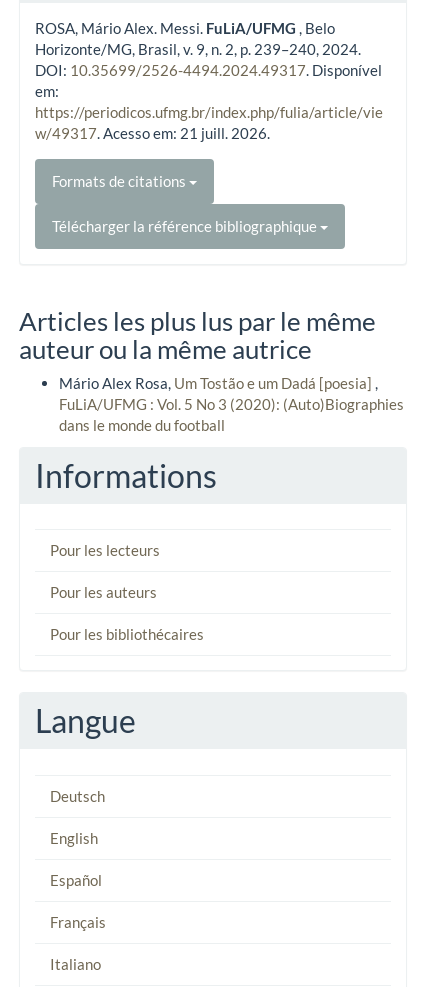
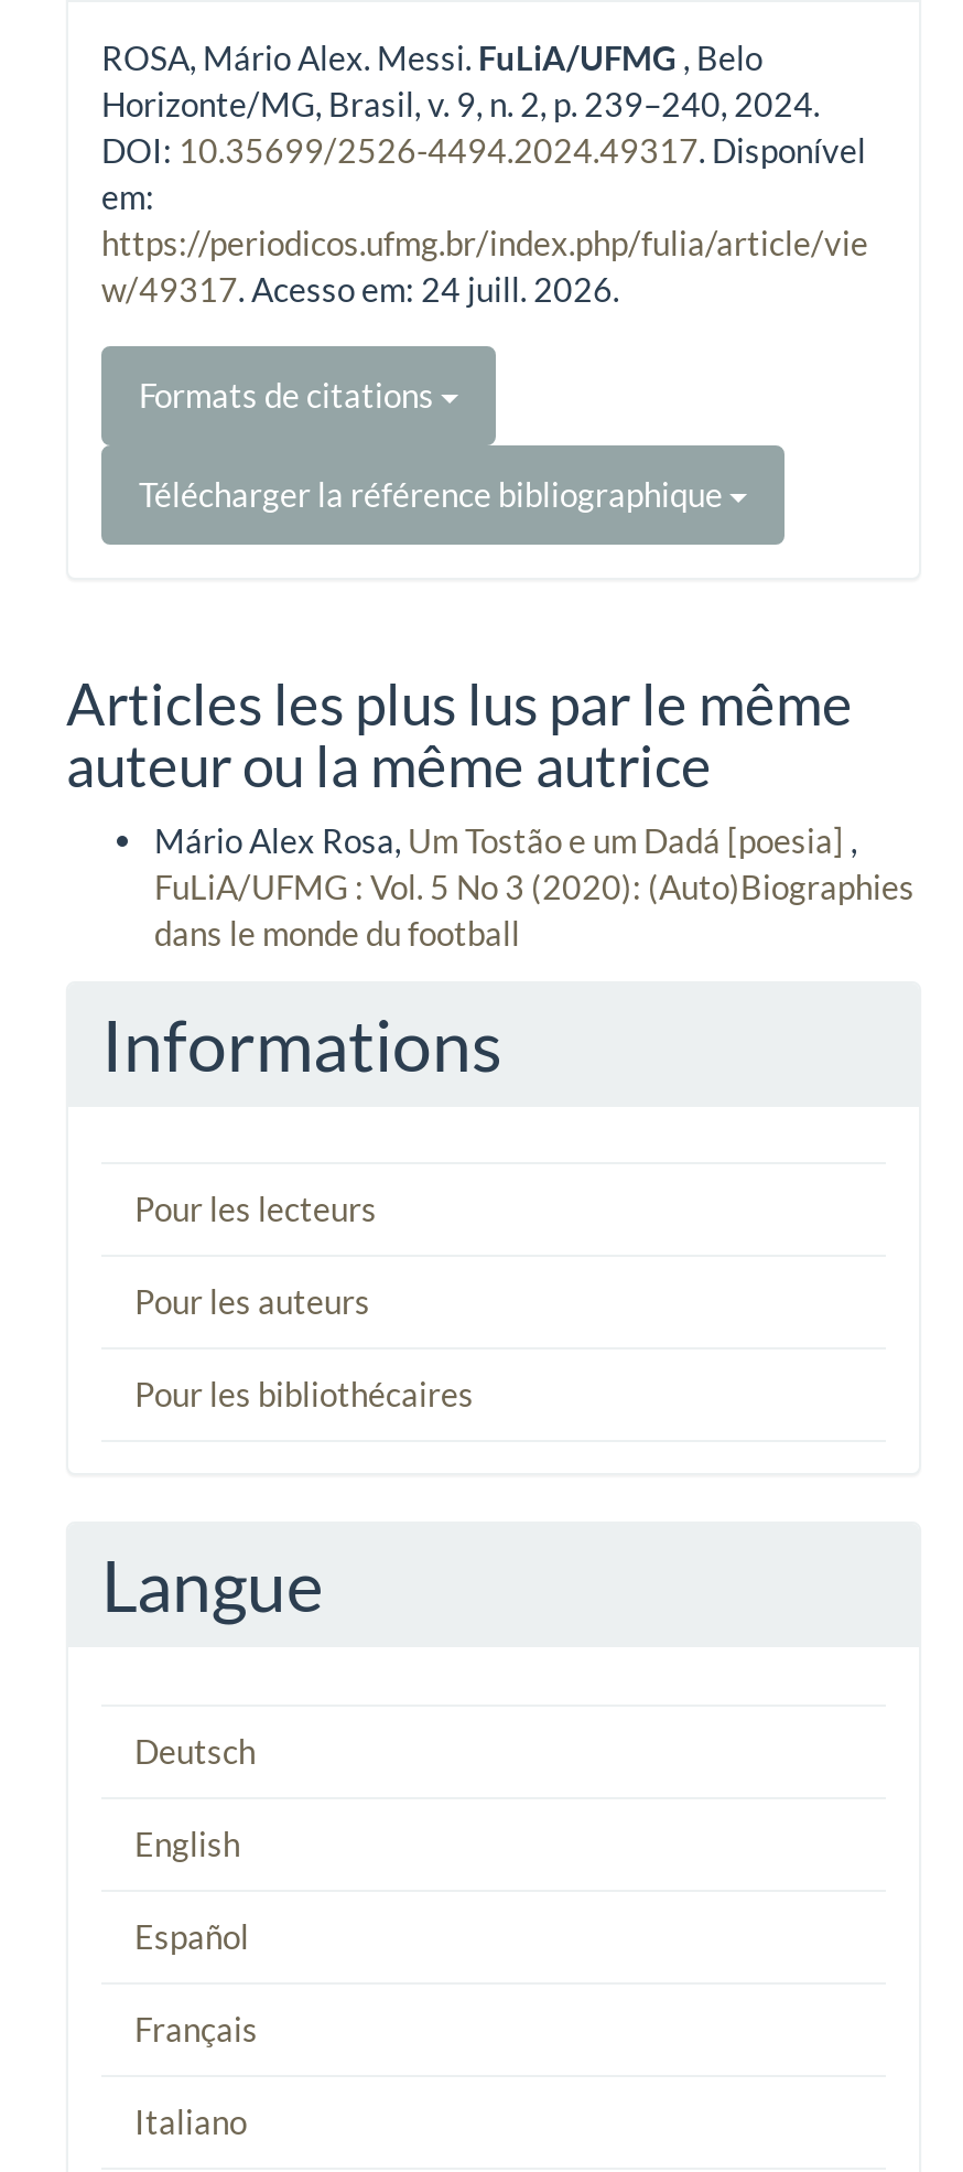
- w/49317. Acesso em: 21 juill. 2026.
+ w/49317. Acesso em: 24 juill. 2026.
